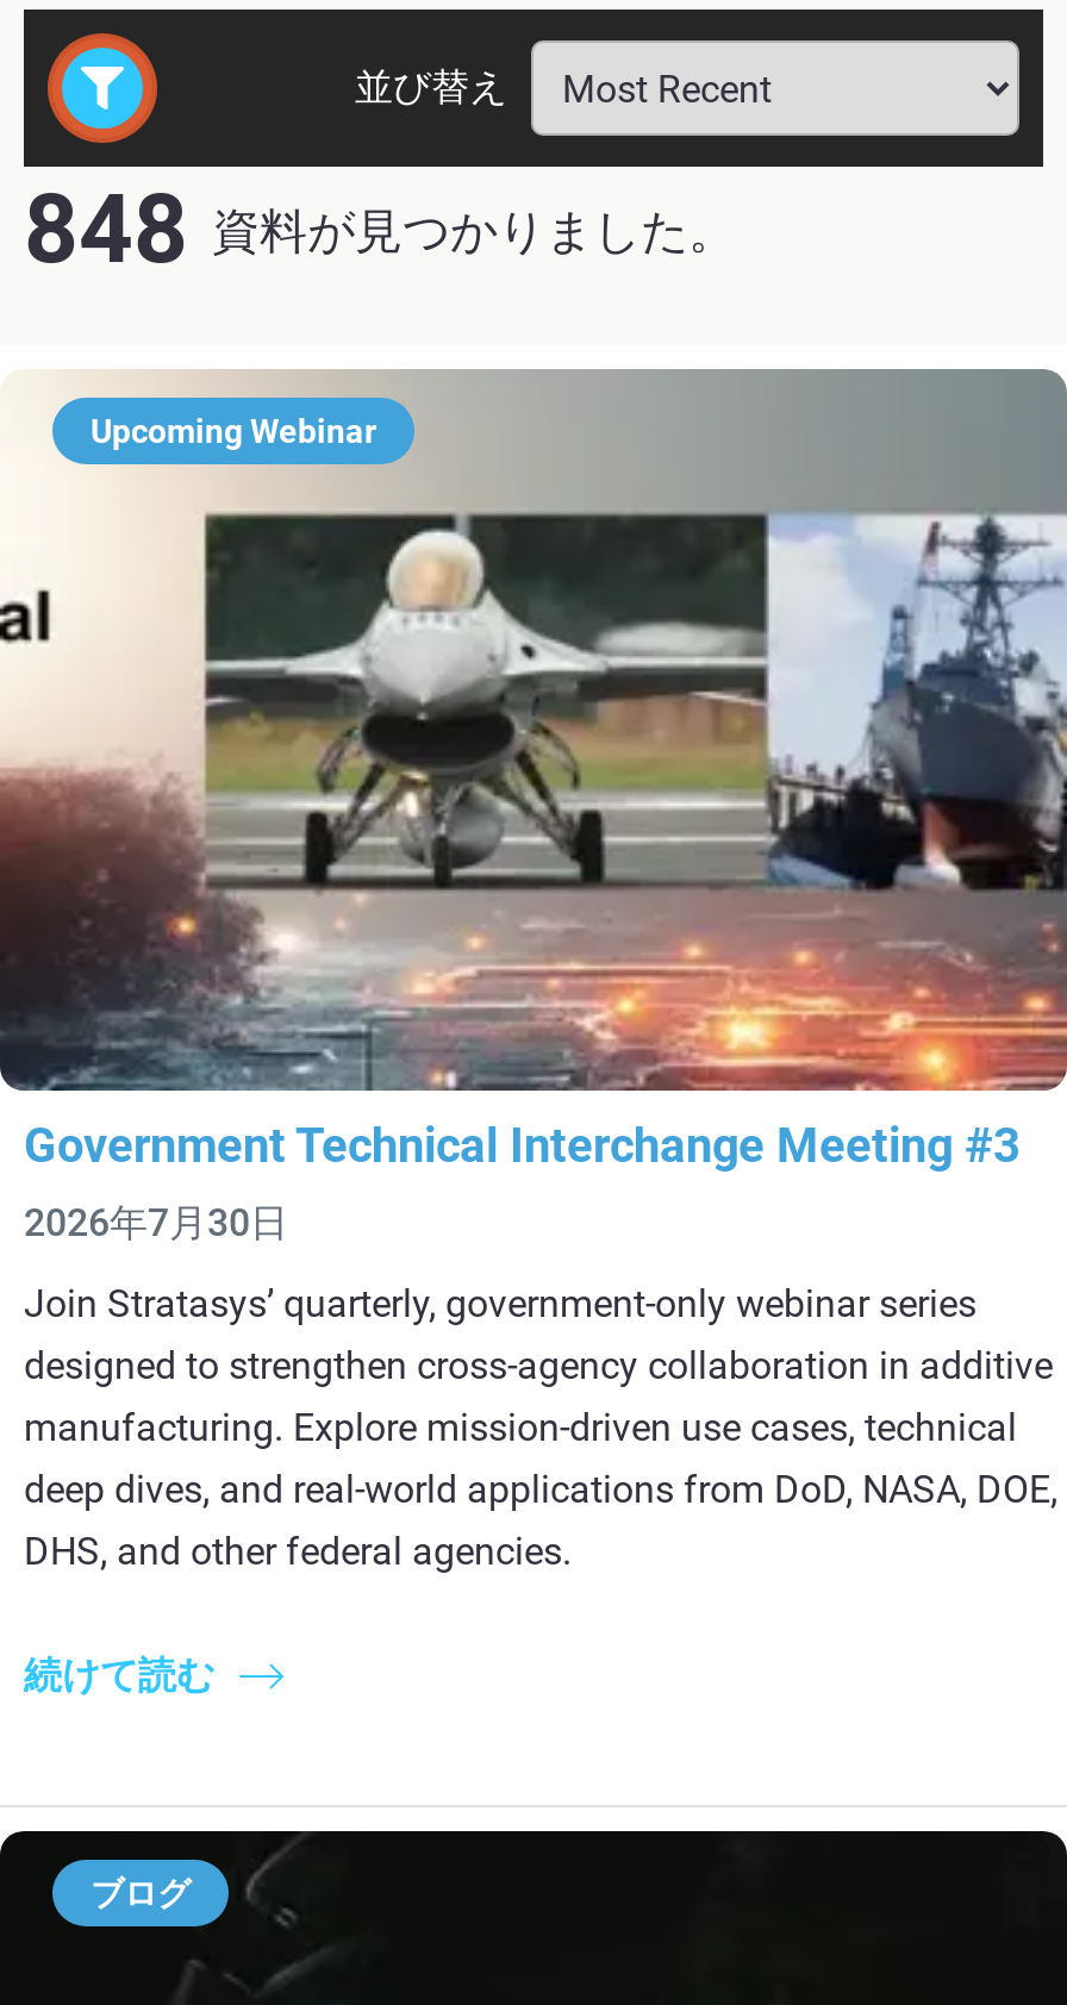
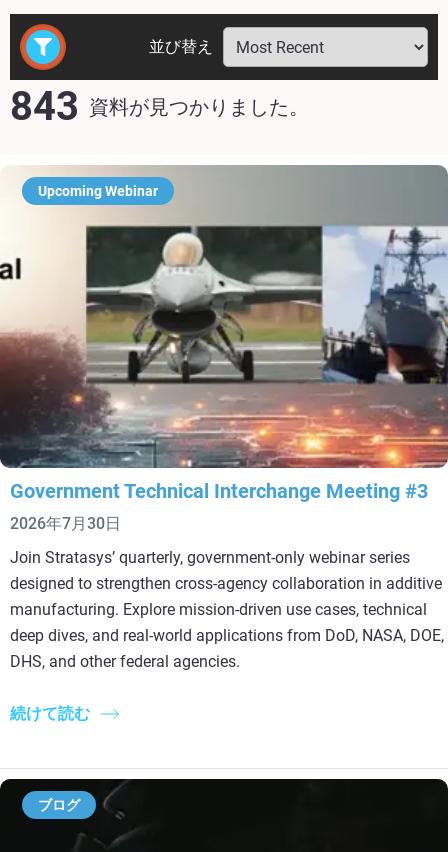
- 848 資料が見つかりました。
+ 843 資料が見つかりました。
